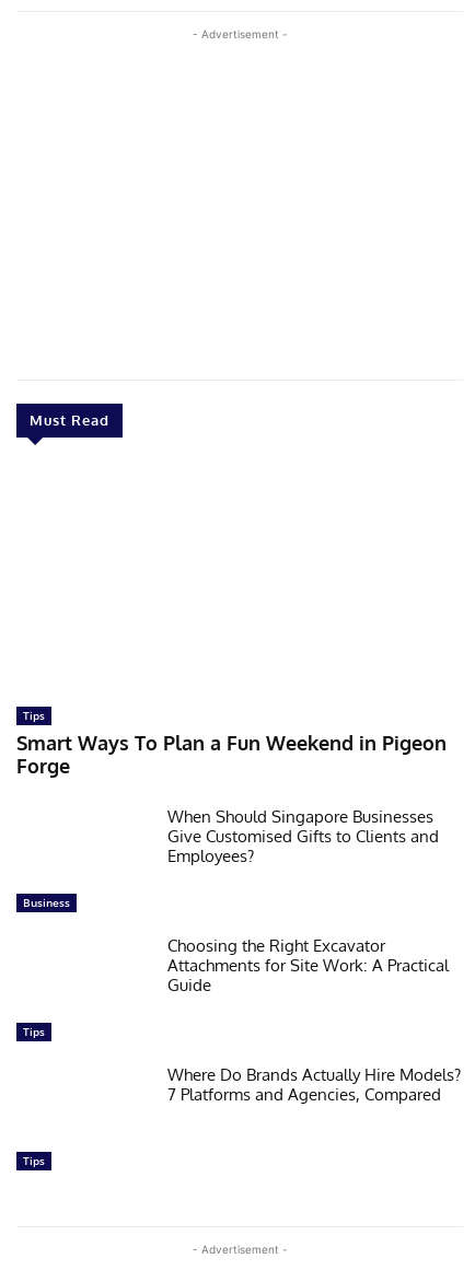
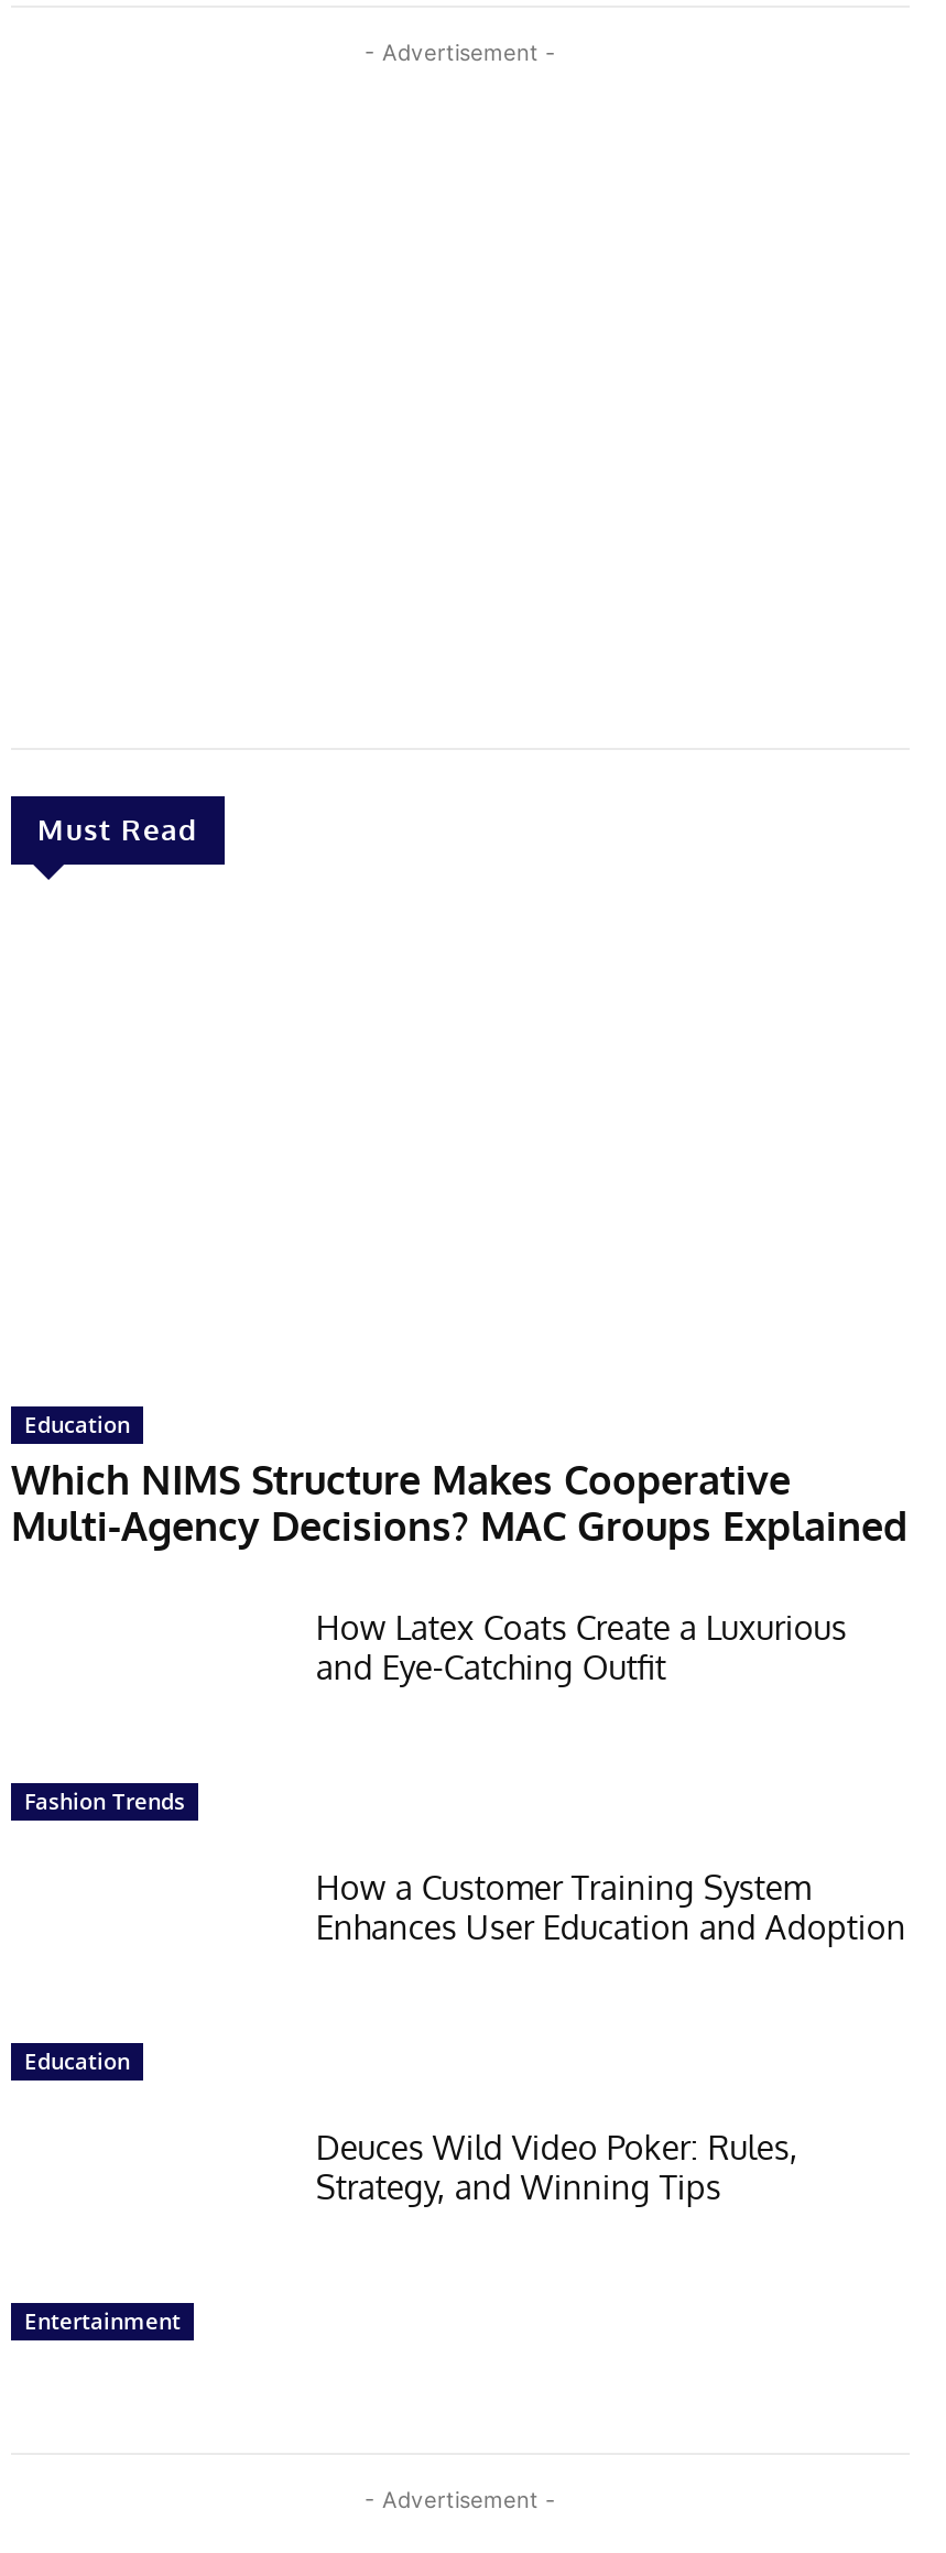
- Tips
- Smart Ways To Plan a Fun Weekend in Pigeon
- Forge
+ Education
+ Which NIMS Structure Makes Cooperative
+ Multi-Agency Decisions? MAC Groups Explained

- When Should Singapore Businesses
- Give Customised Gifts to Clients and
- Employees?
+ How Latex Coats Create a Luxurious
+ and Eye-Catching Outfit

- Business
+ Fashion Trends

- Choosing the Right Excavator
- Attachments for Site Work: A Practical
- Guide
+ How a Customer Training System
+ Enhances User Education and Adoption

- Tips
+ Education

- Where Do Brands Actually Hire Models?
- 7 Platforms and Agencies, Compared
+ Deuces Wild Video Poker: Rules,
+ Strategy, and Winning Tips

- Tips
+ Entertainment
